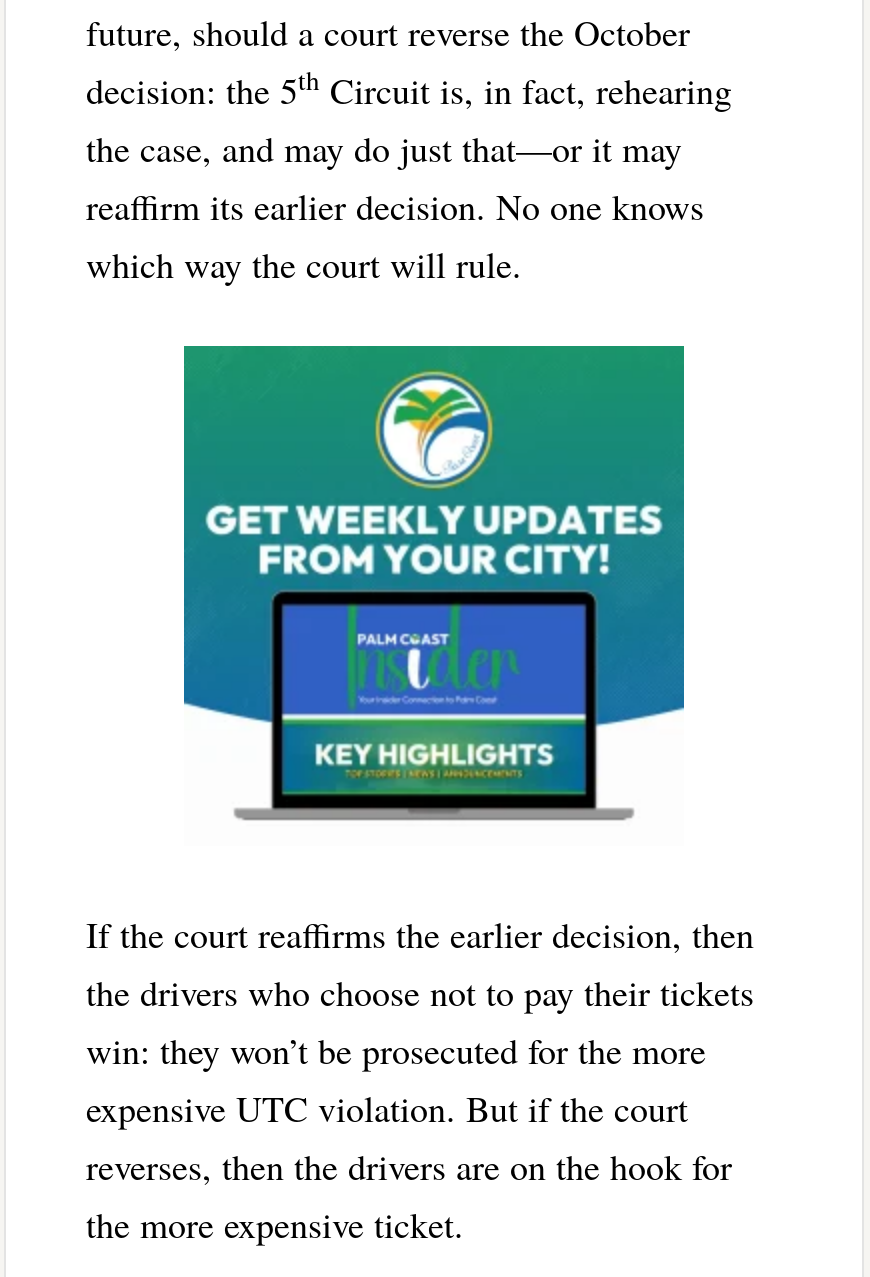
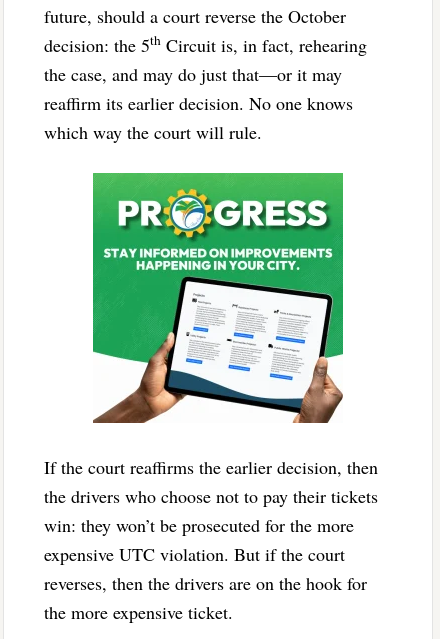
- [image]
+ [image]
